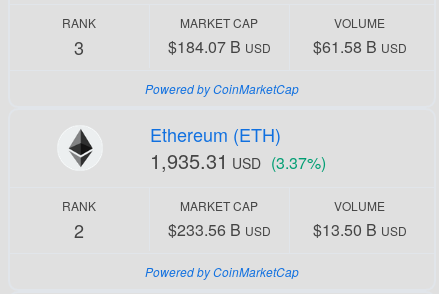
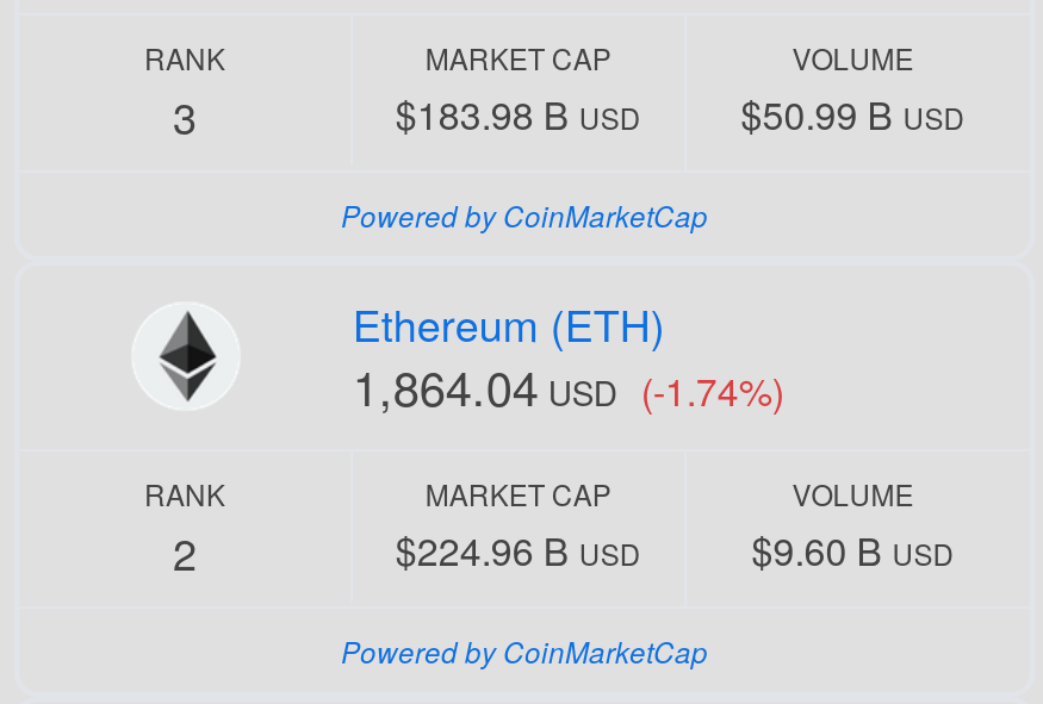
- $184.07 B USD
+ $183.98 B USD

- $61.58 B USD
+ $50.99 B USD

- 1,935.31 USD (3.37%)
+ 1,864.04 USD (-1.74%)

- $233.56 B USD
+ $224.96 B USD

- $13.50 B USD
+ $9.60 B USD
